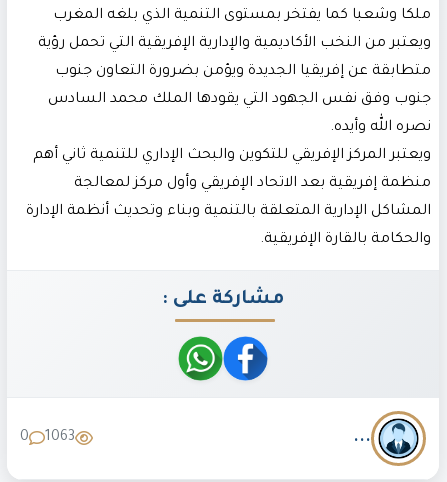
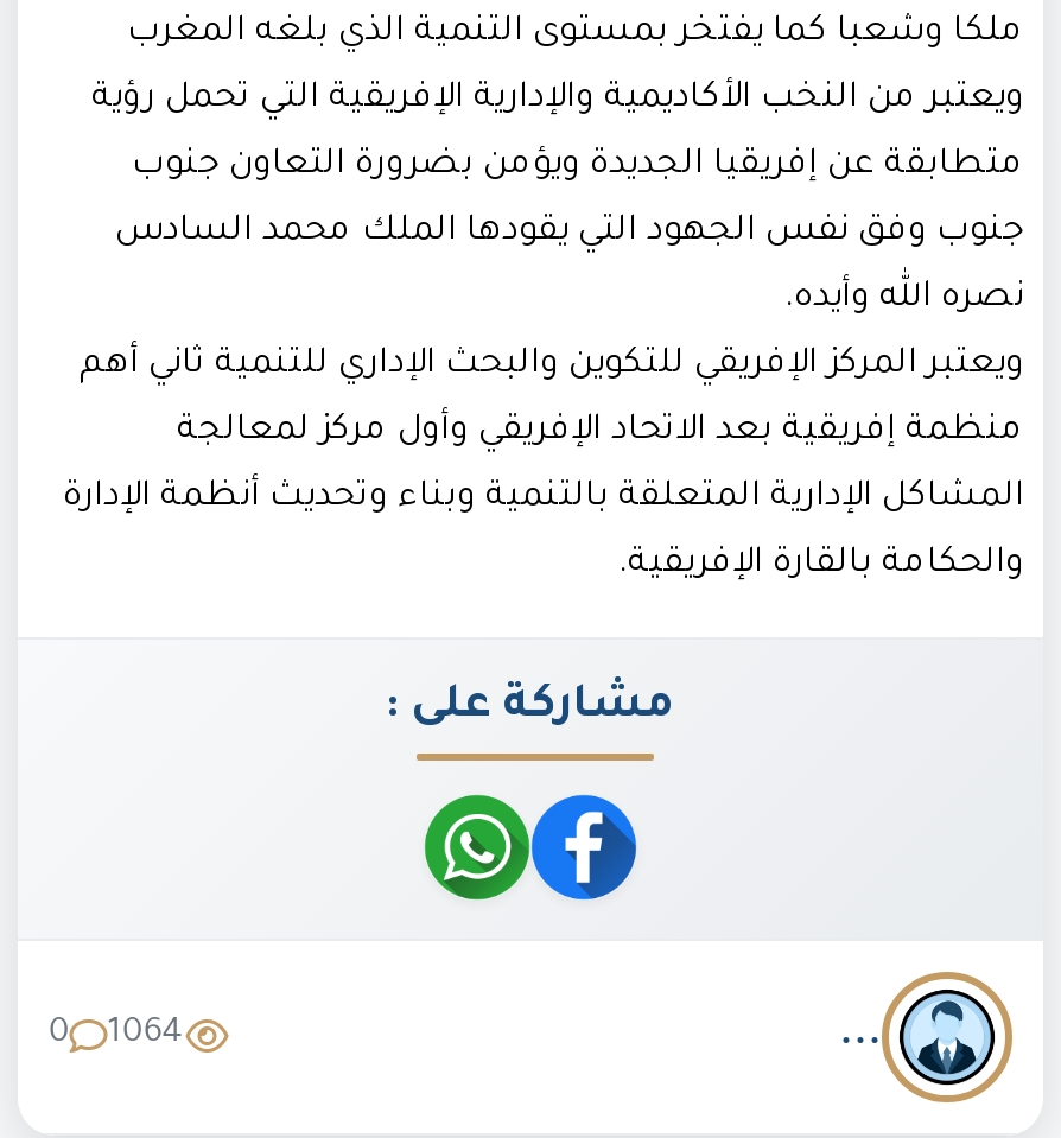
- 0 1063
+ 0 1064
